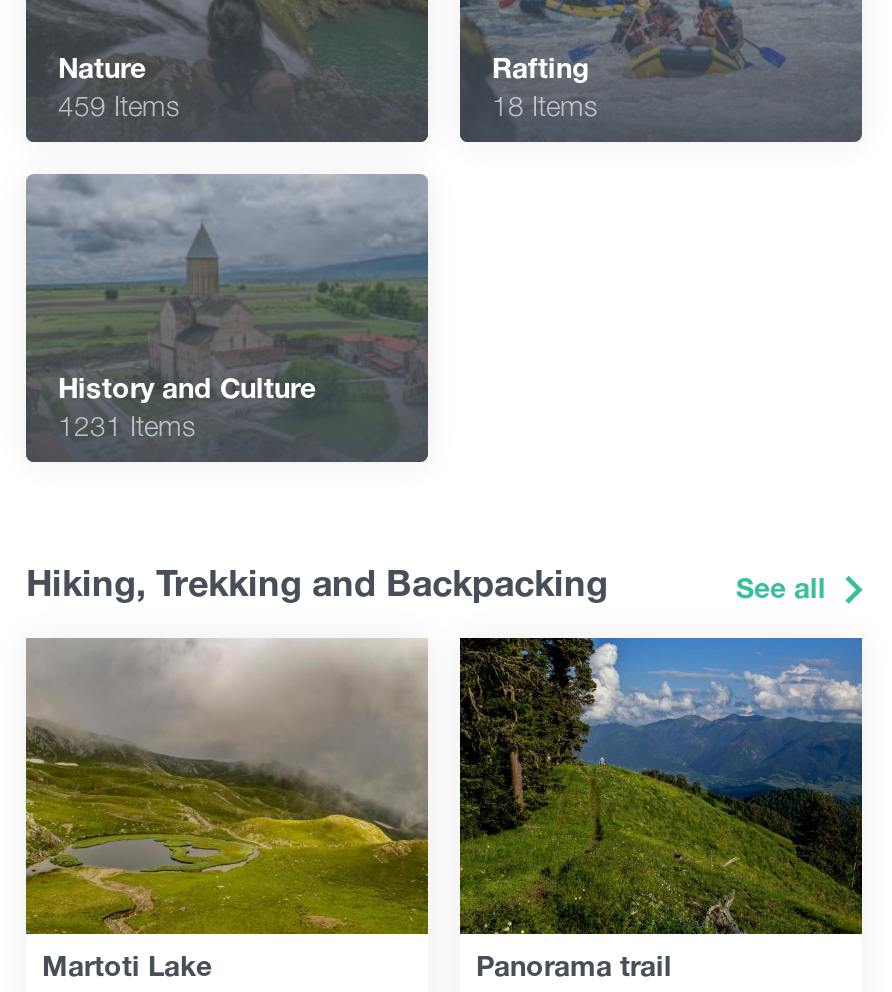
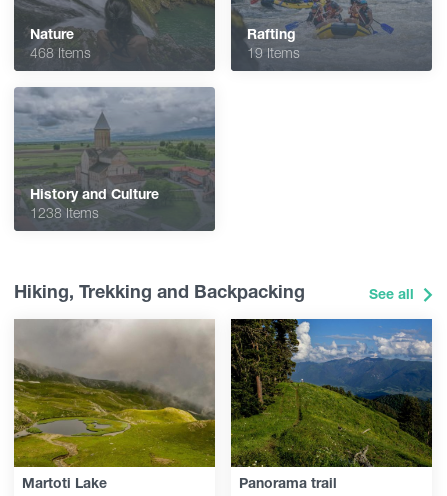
- 459 Items
+ 468 Items

- 18 Items
+ 19 Items

- 1231 Items
+ 1238 Items
